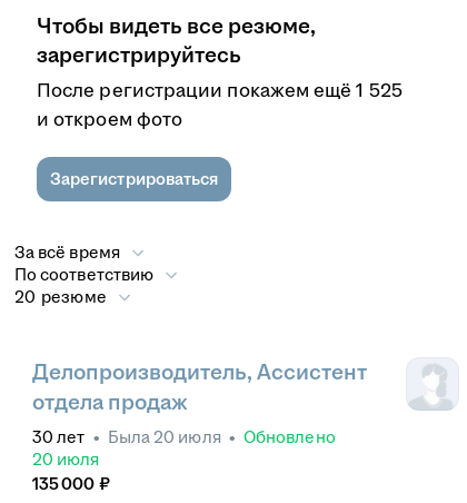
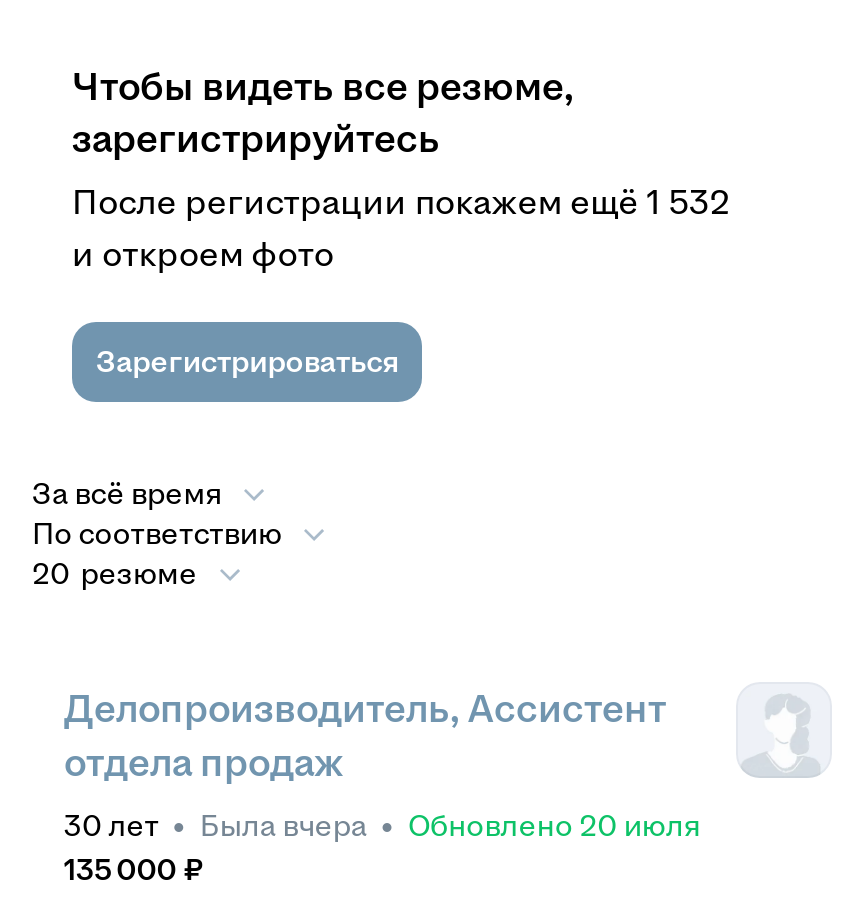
- После регистрации покажем ещё 1 525
+ После регистрации покажем ещё 1 532

- 30 лет • Была 20 июля • Обновлено
- 20 июля
+ 30 лет • Была вчера • Обновлено 20 июля
